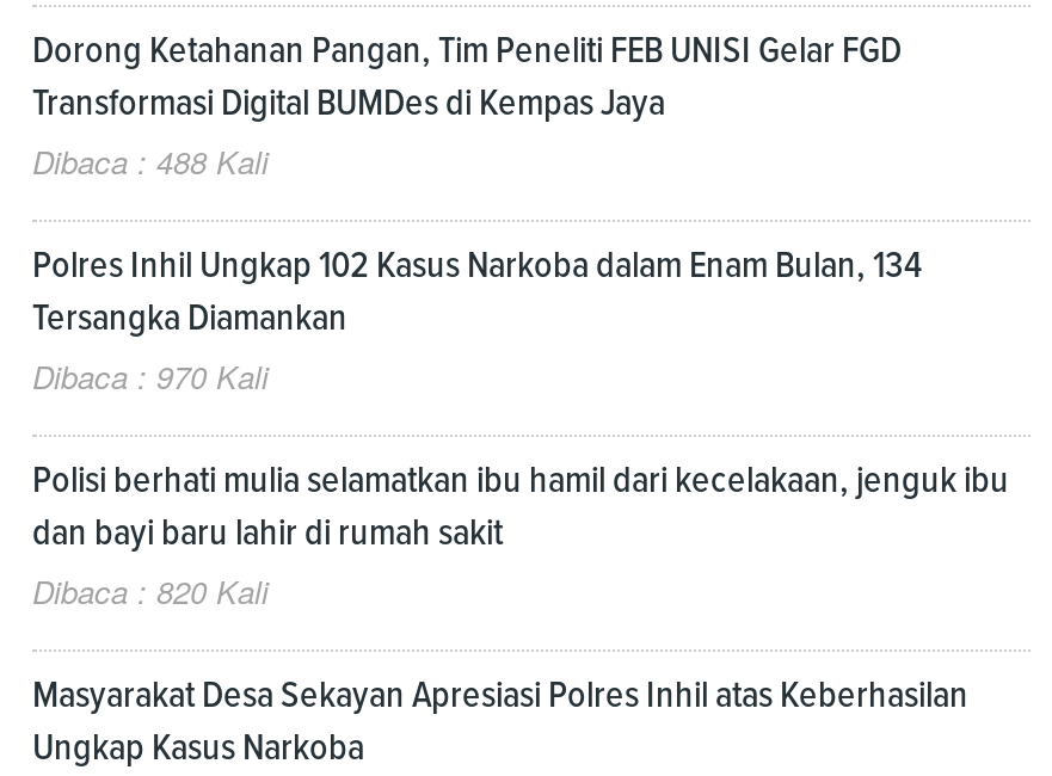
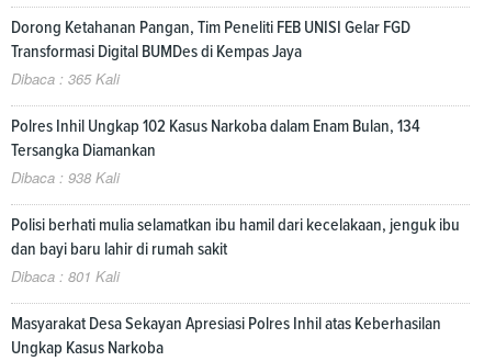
- Dibaca : 488 Kali
+ Dibaca : 365 Kali

- Dibaca : 970 Kali
+ Dibaca : 938 Kali

- Dibaca : 820 Kali
+ Dibaca : 801 Kali
